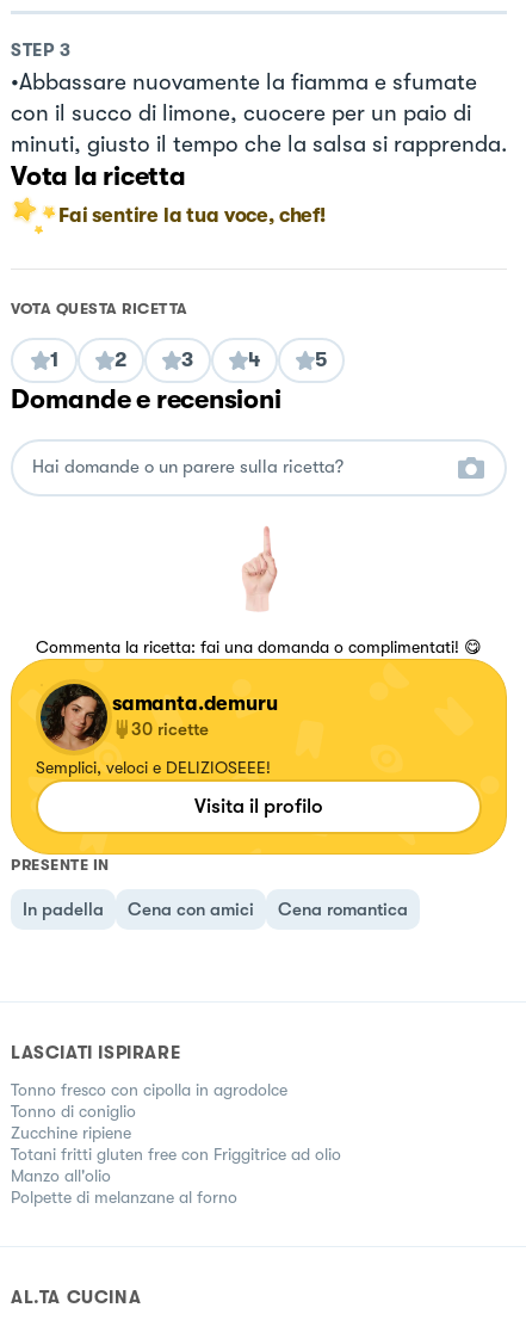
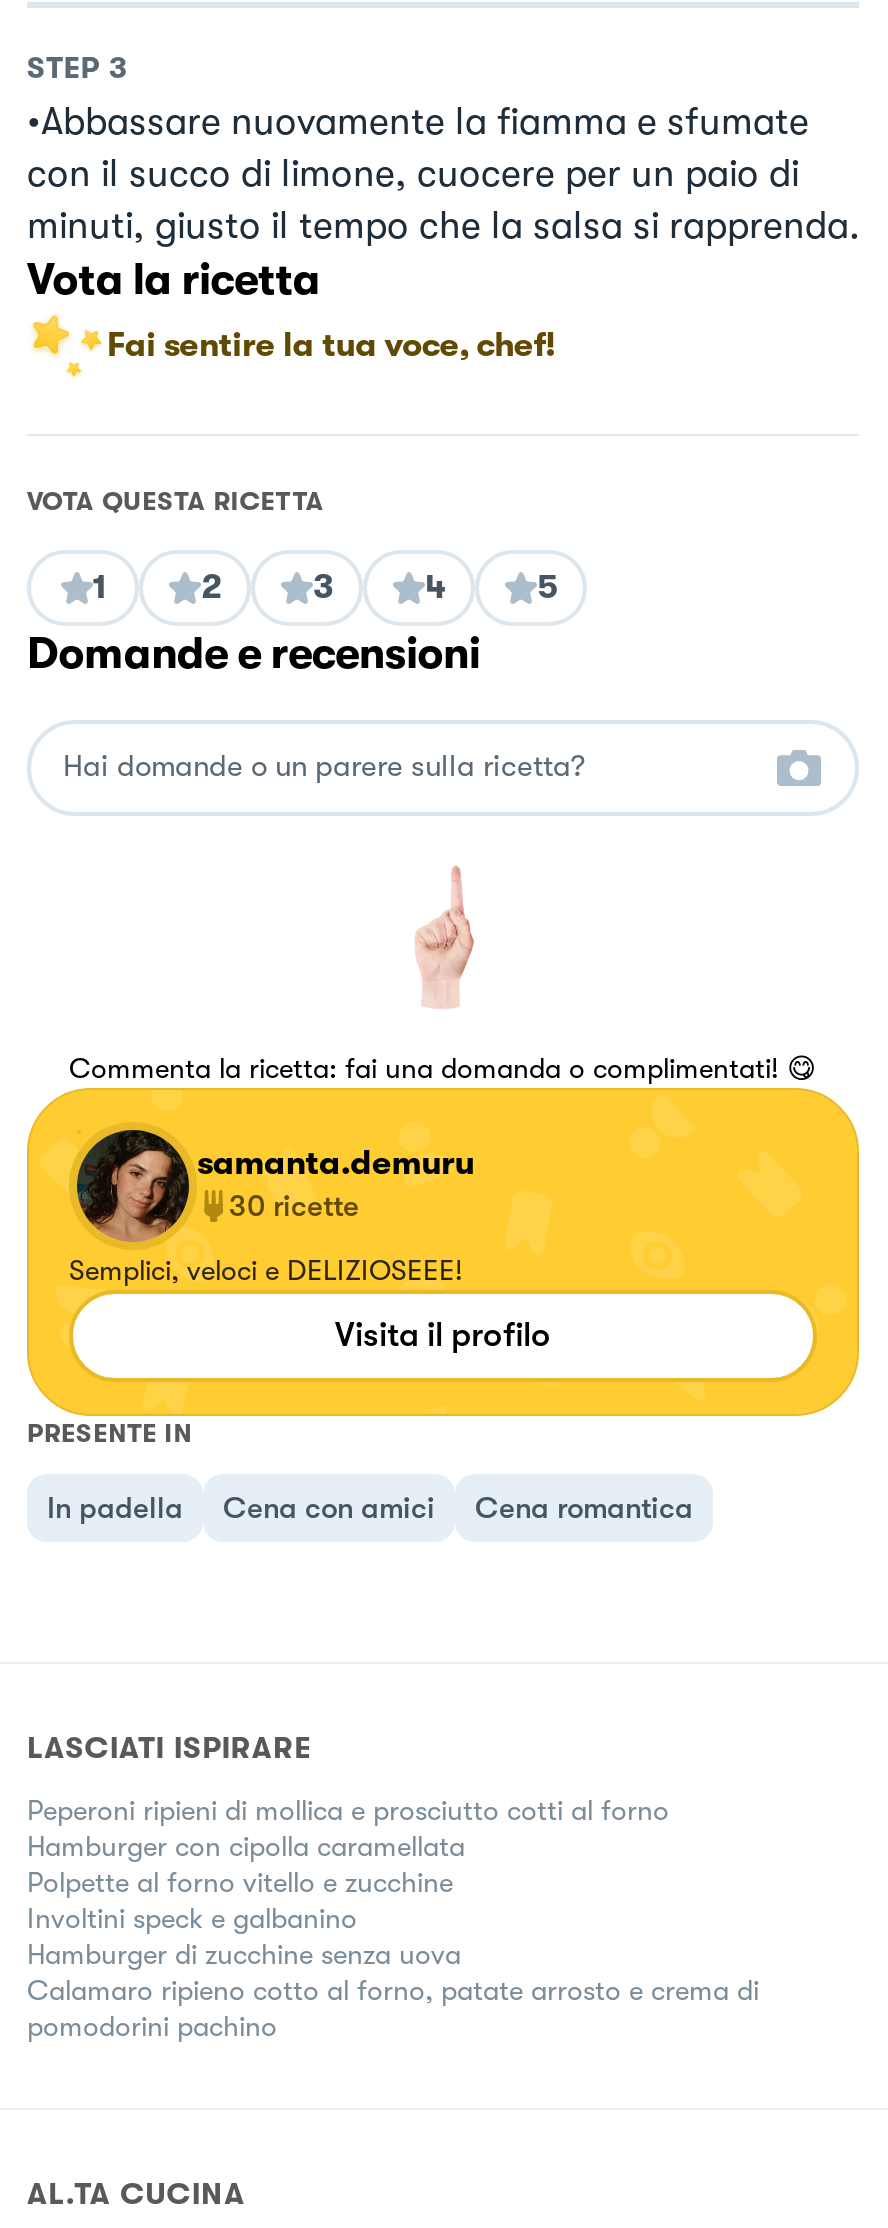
- Tonno fresco con cipolla in agrodolce
- Tonno di coniglio
- Zucchine ripiene
- Totani fritti gluten free con Friggitrice ad olio
- Manzo all'olio
- Polpette di melanzane al forno
+ Peperoni ripieni di mollica e prosciutto cotti al forno
+ Hamburger con cipolla caramellata
+ Polpette al forno vitello e zucchine
+ Involtini speck e galbanino
+ Hamburger di zucchine senza uova
+ Calamaro ripieno cotto al forno, patate arrosto e crema di
+ pomodorini pachino
